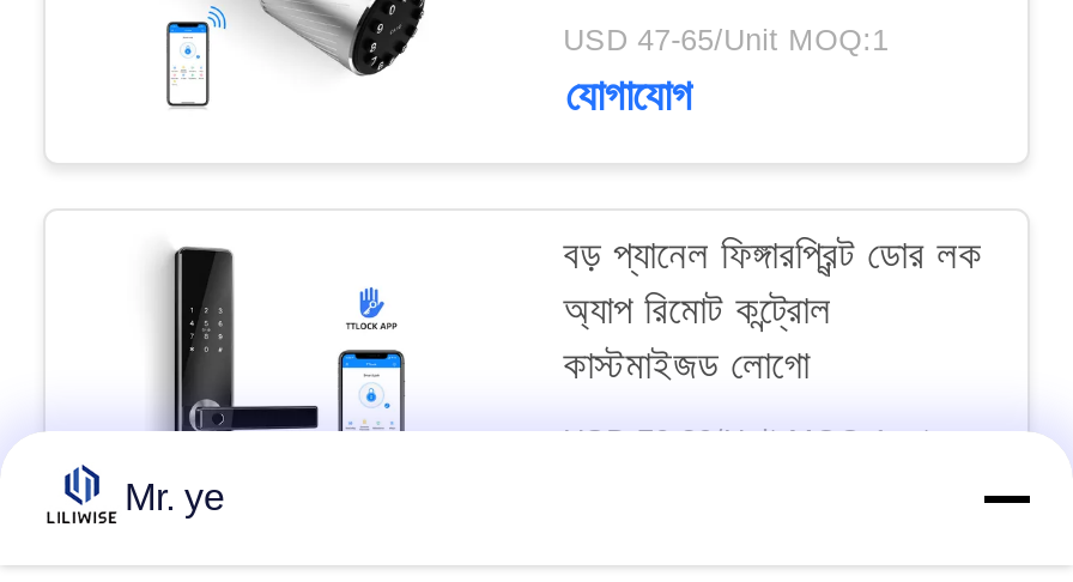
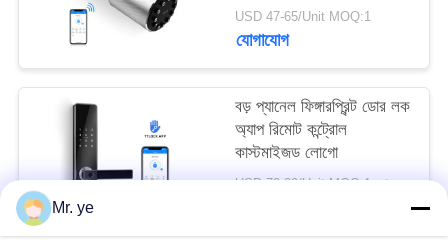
- [image]
+ [image]
